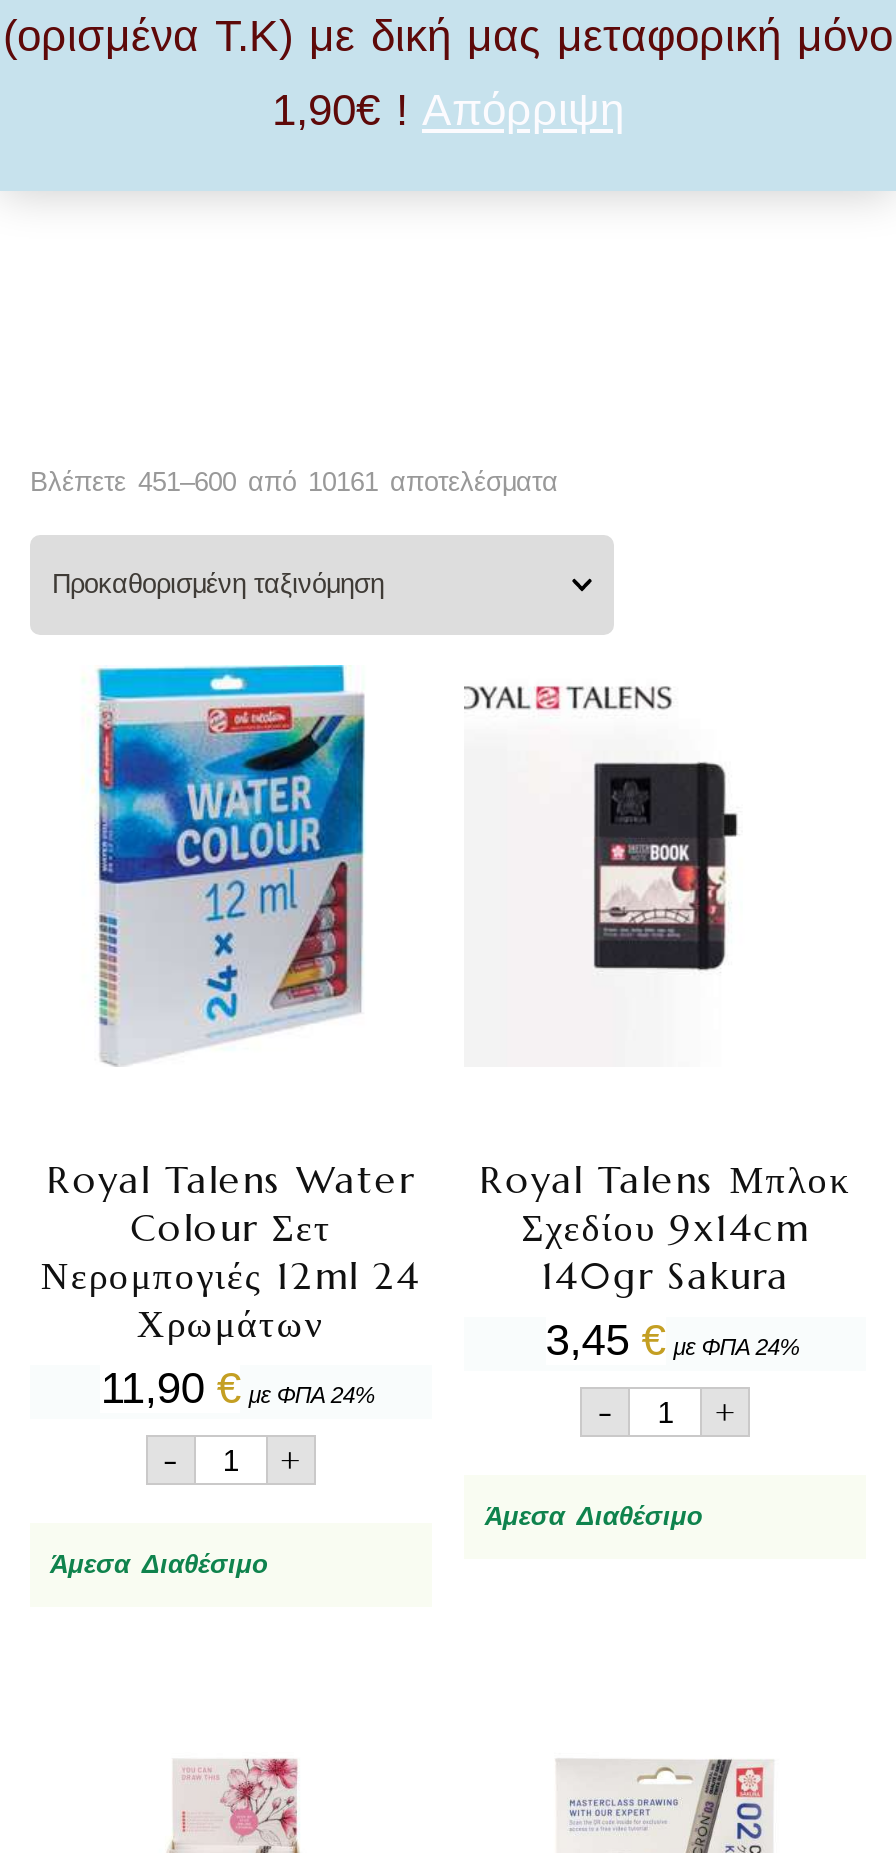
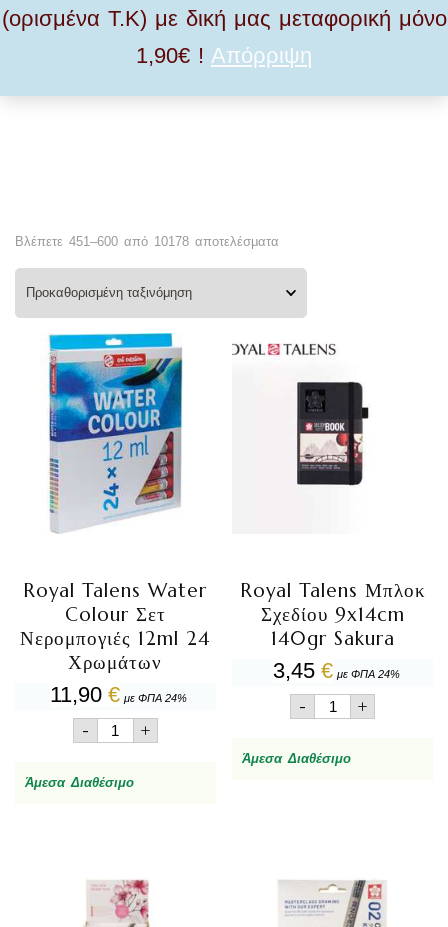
- Βλέπετε 451–600 από 10161 αποτελέσματα
+ Βλέπετε 451–600 από 10178 αποτελέσματα
